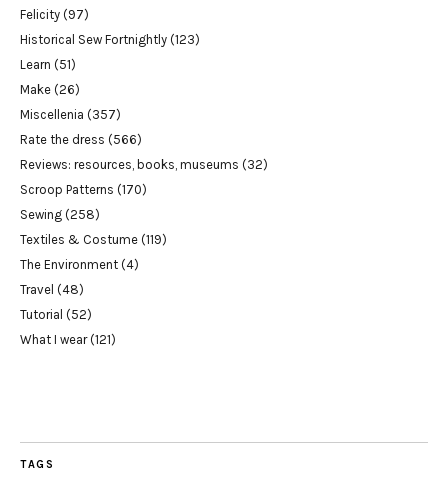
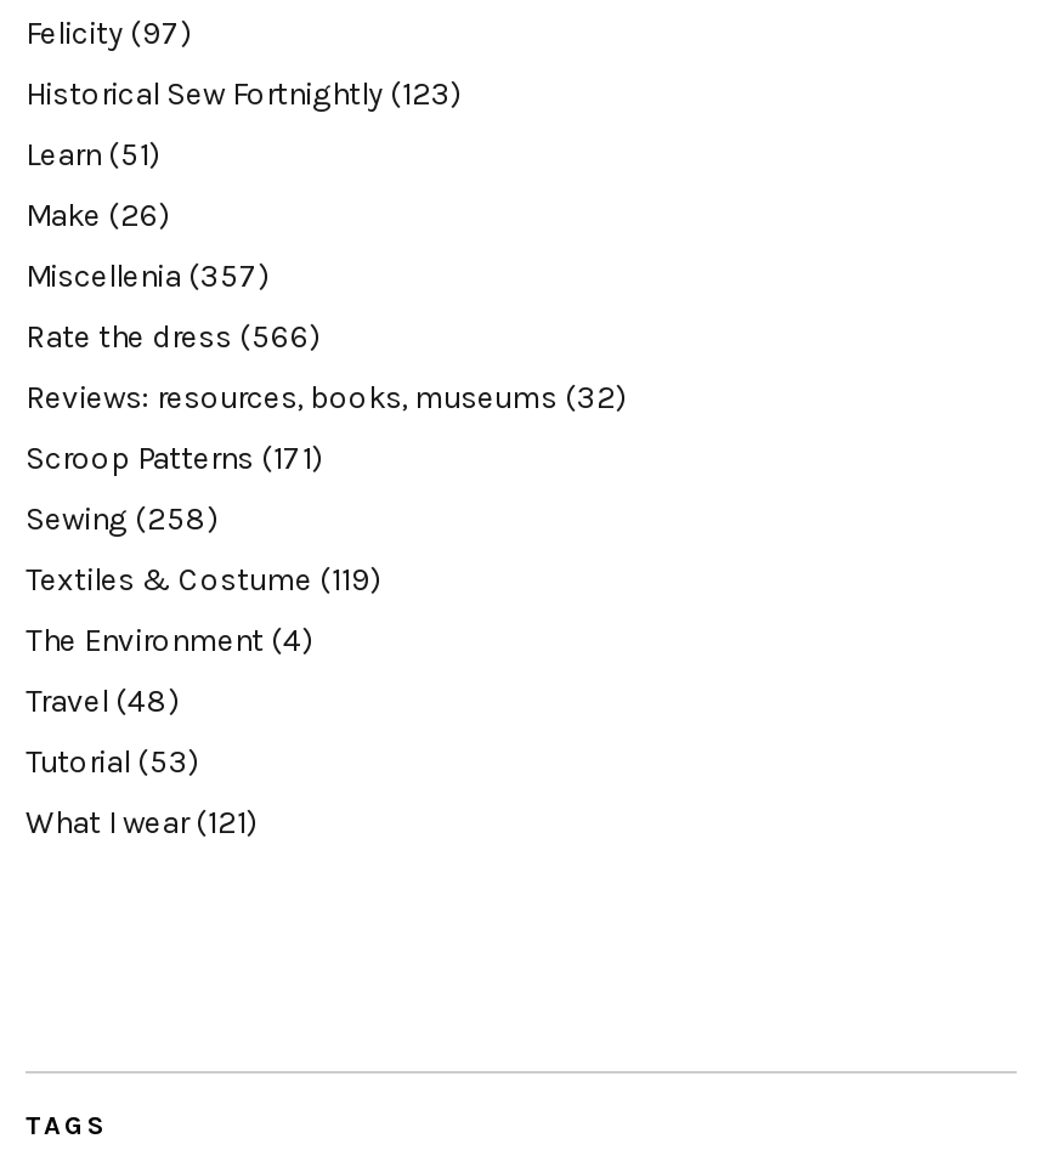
- Scroop Patterns (170)
+ Scroop Patterns (171)

- Tutorial (52)
+ Tutorial (53)
